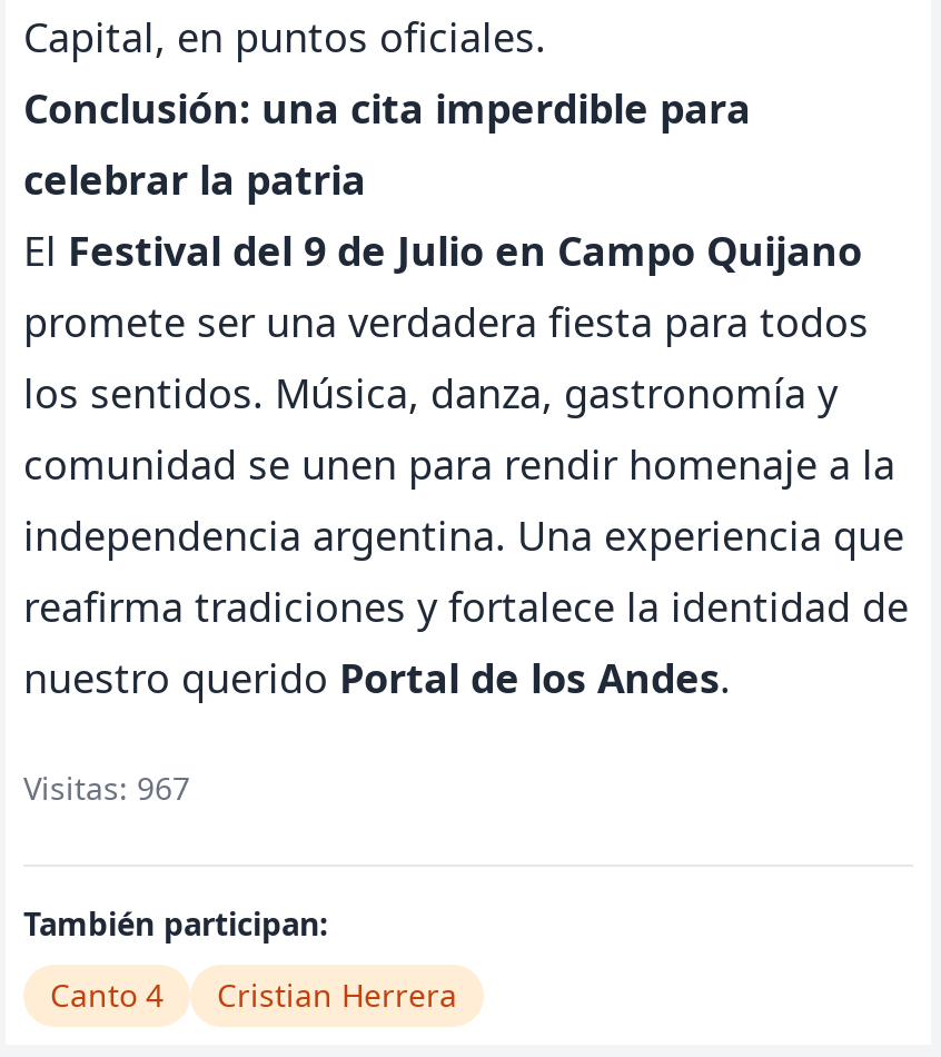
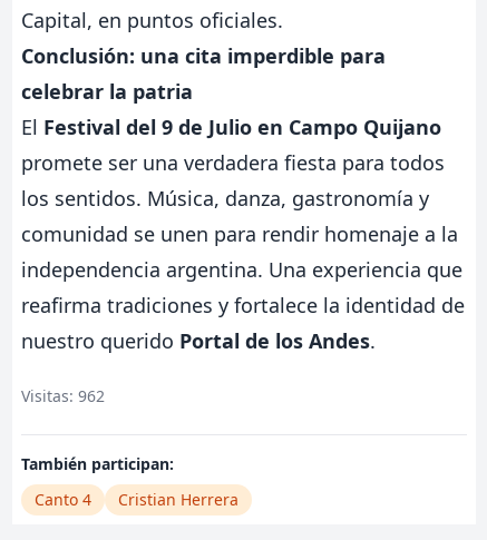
- Visitas: 967
+ Visitas: 962
